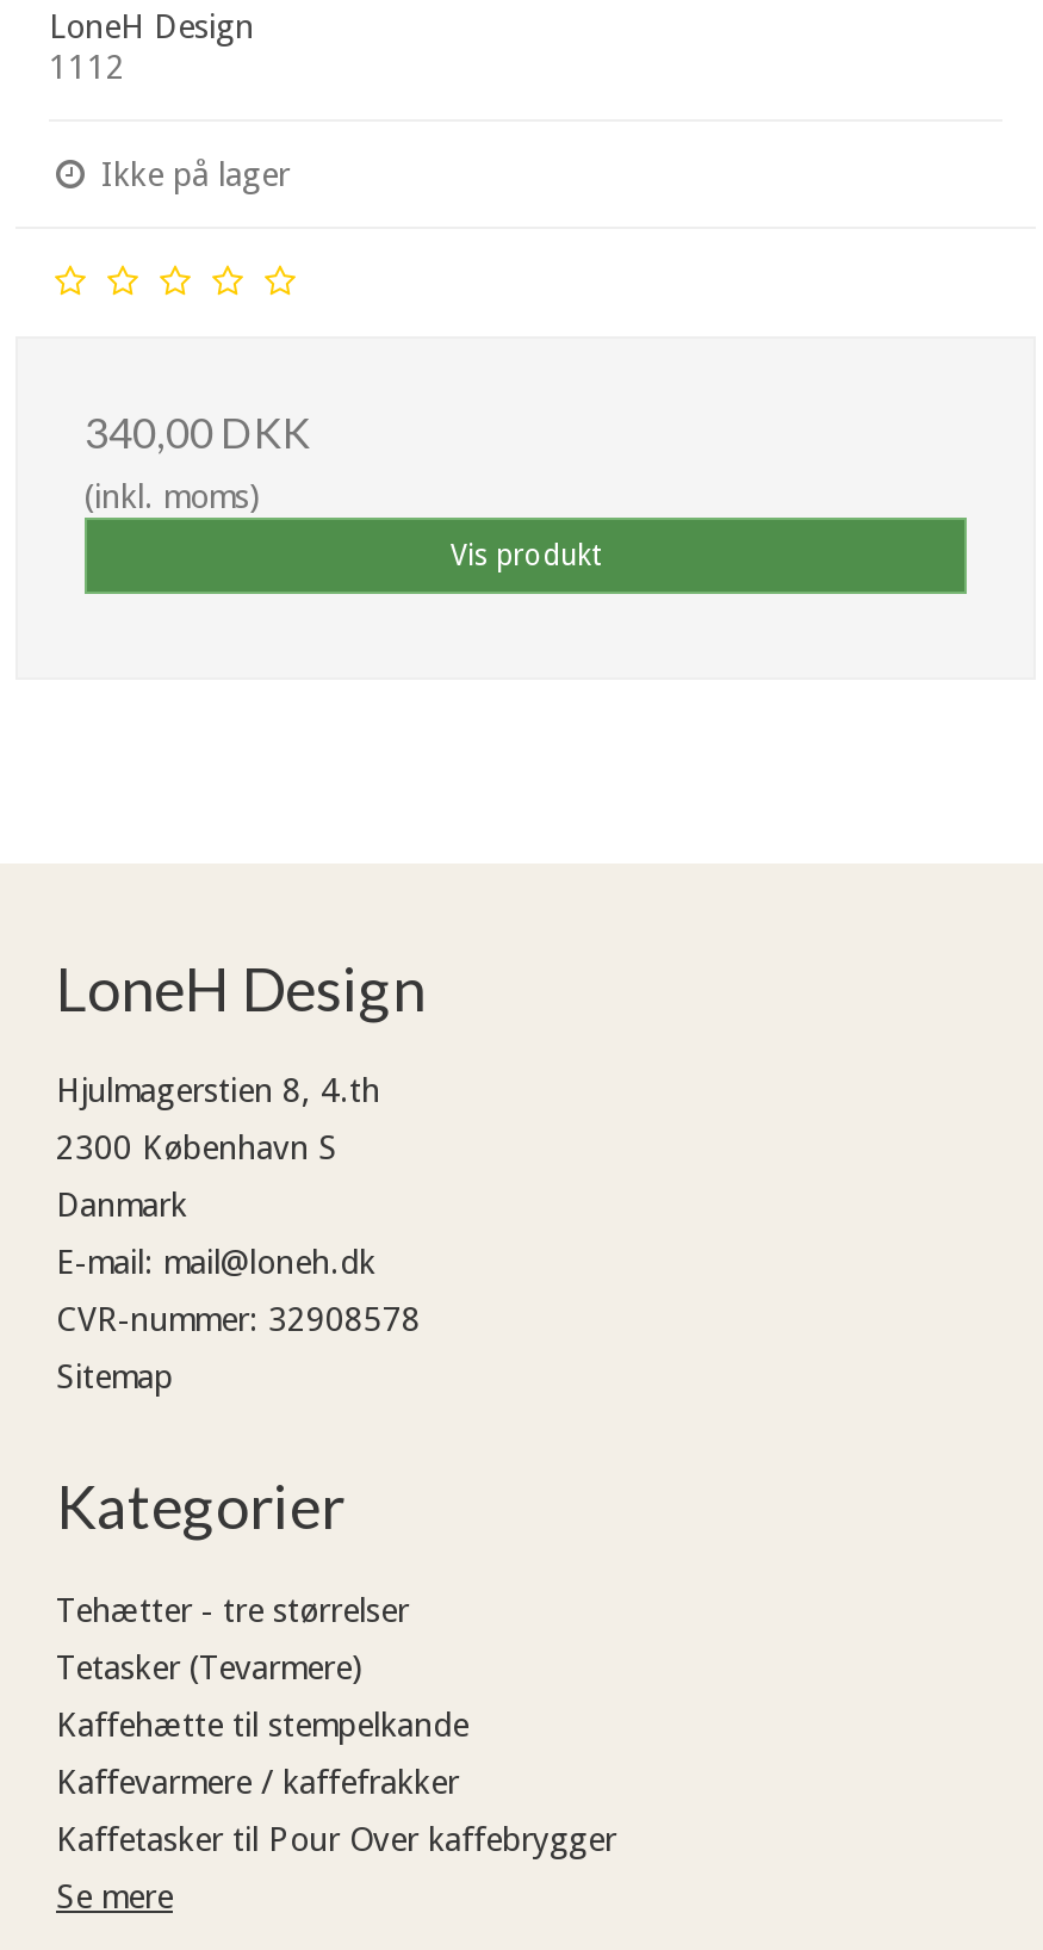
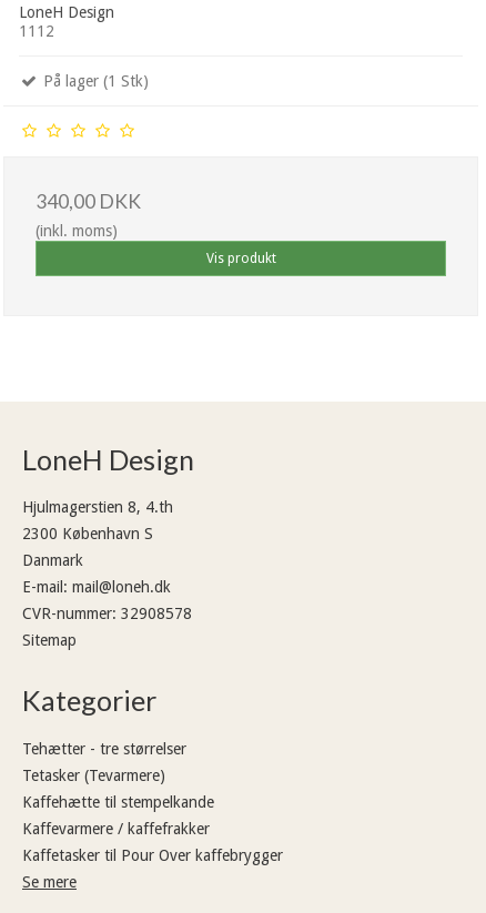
- Ikke på lager
+ På lager (1 Stk)
